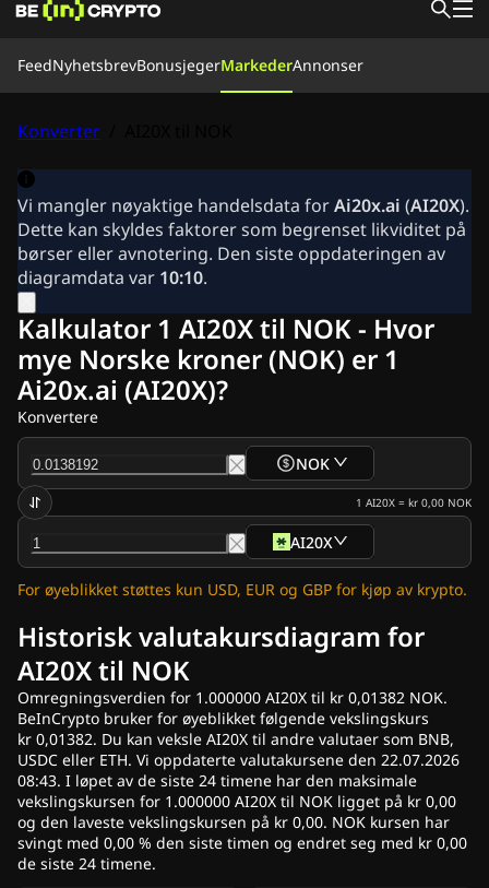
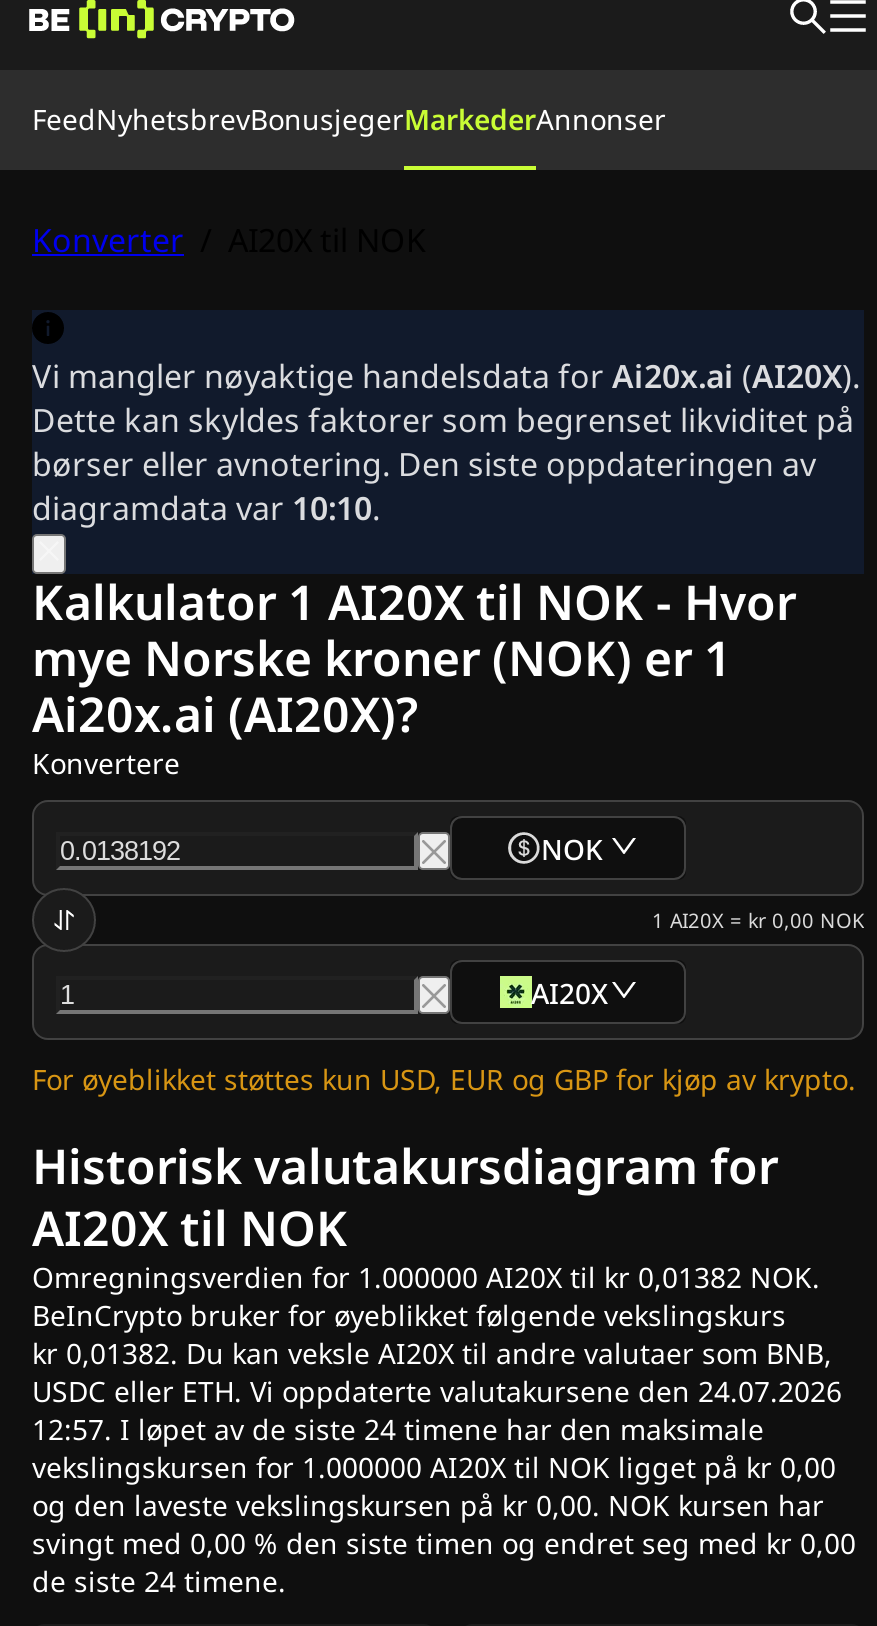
- USDC eller ETH. Vi oppdaterte valutakursene den 22.07.2026
+ USDC eller ETH. Vi oppdaterte valutakursene den 24.07.2026

- 08:43. I løpet av de siste 24 timene har den maksimale
+ 12:57. I løpet av de siste 24 timene har den maksimale
